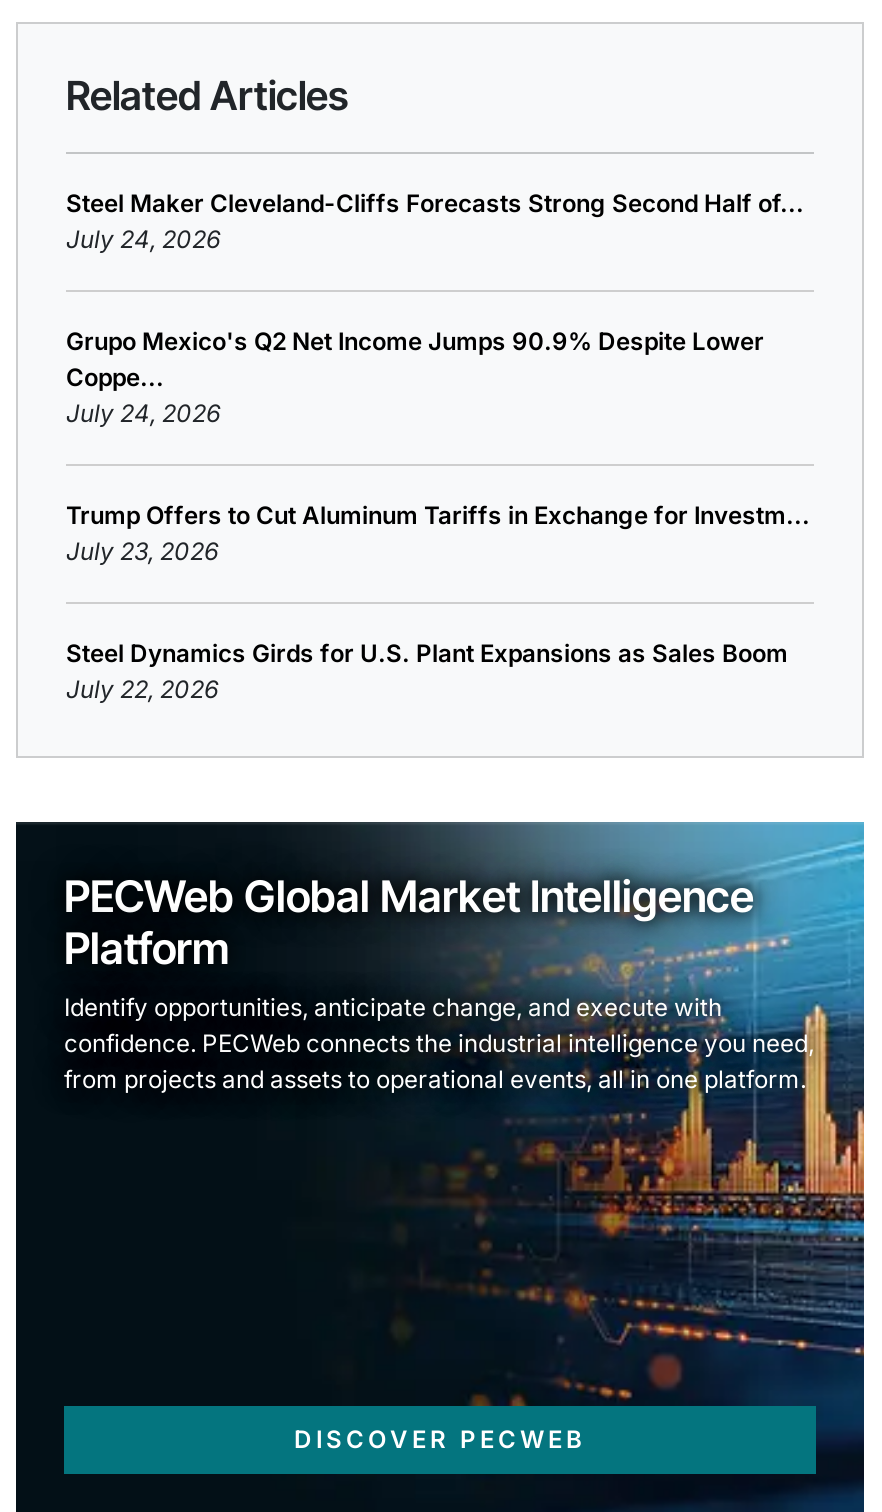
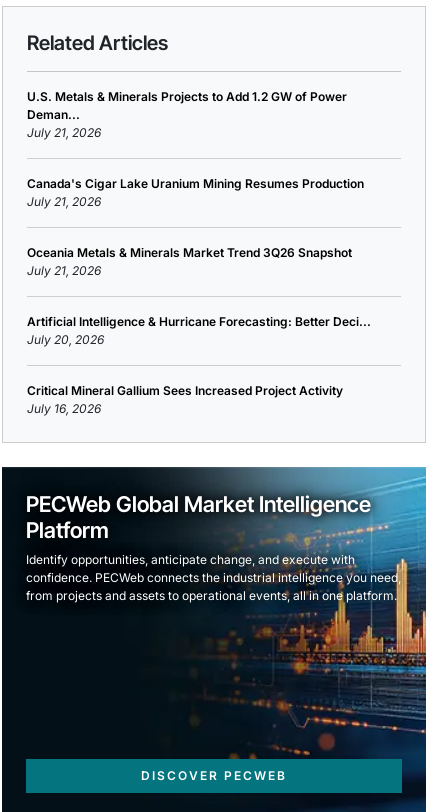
- Steel Maker Cleveland-Cliffs Forecasts Strong Second Half of...
- July 24, 2026
- Grupo Mexico's Q2 Net Income Jumps 90.9% Despite Lower
- Coppe...
- July 24, 2026
- Trump Offers to Cut Aluminum Tariffs in Exchange for Investm...
- July 23, 2026
- Steel Dynamics Girds for U.S. Plant Expansions as Sales Boom
- July 22, 2026
+ U.S. Metals & Minerals Projects to Add 1.2 GW of Power
+ Deman...
+ July 21, 2026
+ Canada's Cigar Lake Uranium Mining Resumes Production
+ July 21, 2026
+ Oceania Metals & Minerals Market Trend 3Q26 Snapshot
+ July 21, 2026
+ Artificial Intelligence & Hurricane Forecasting: Better Deci...
+ July 20, 2026
+ Critical Mineral Gallium Sees Increased Project Activity
+ July 16, 2026
